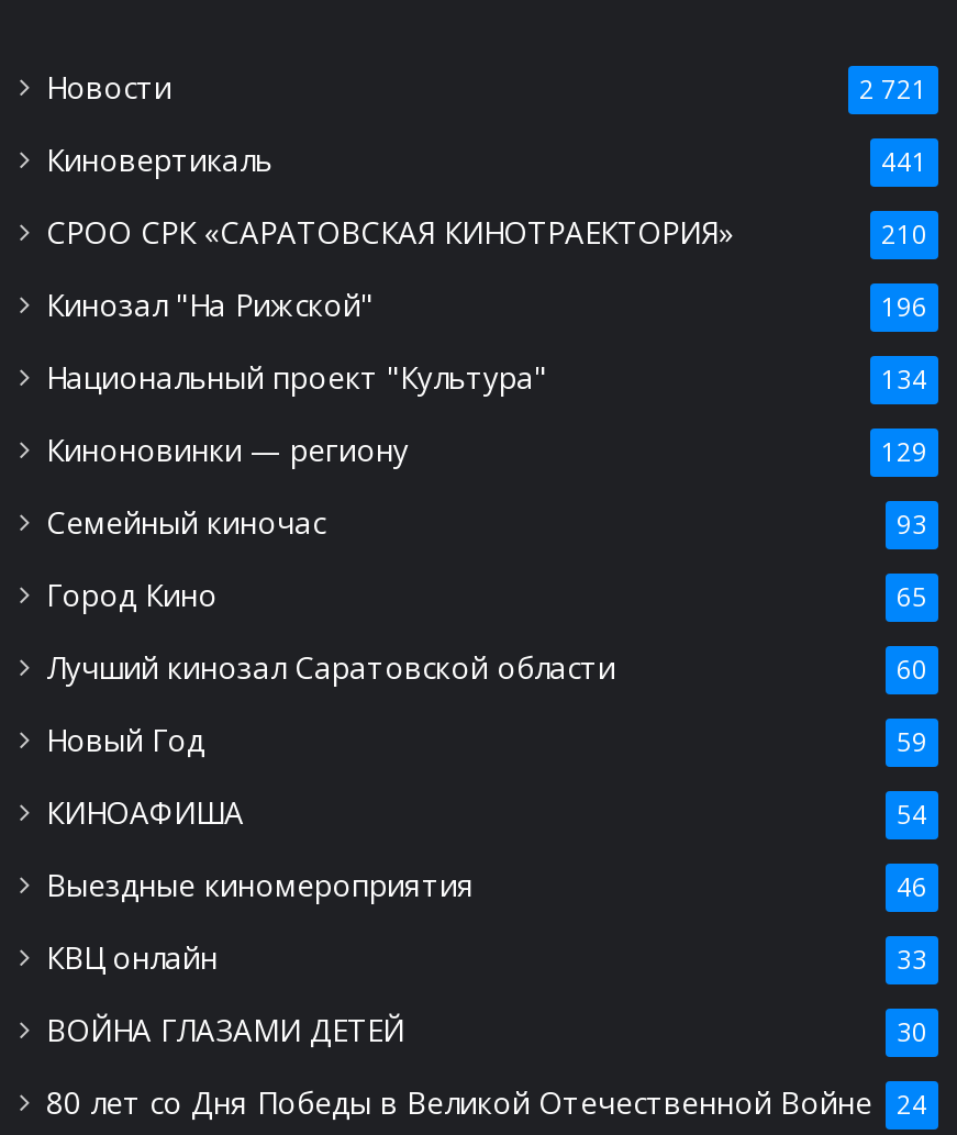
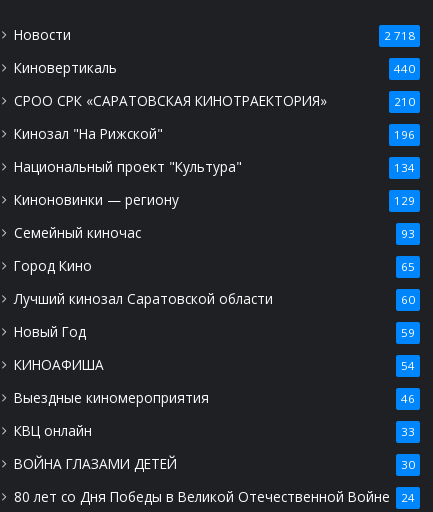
- 2 721
+ 2 718

- 441
+ 440
